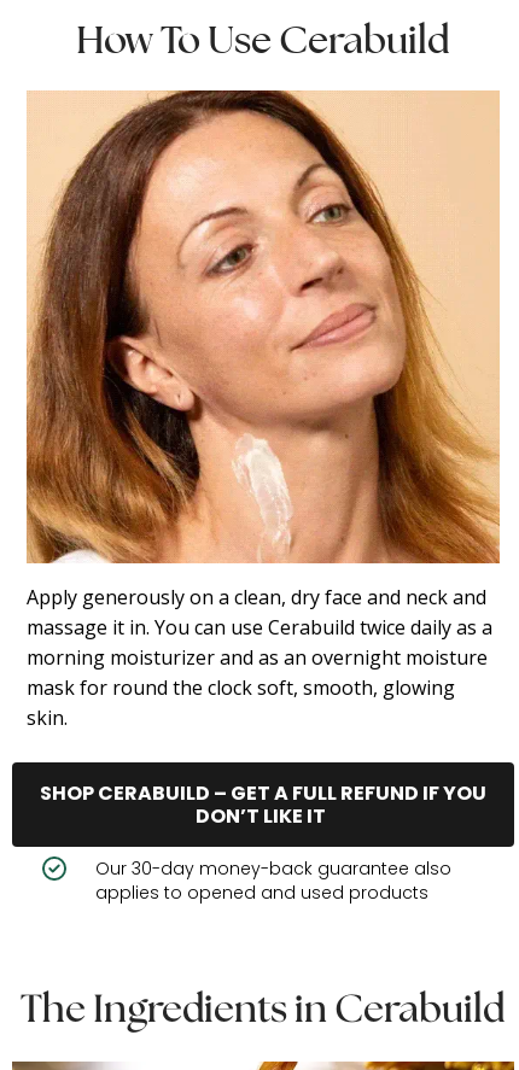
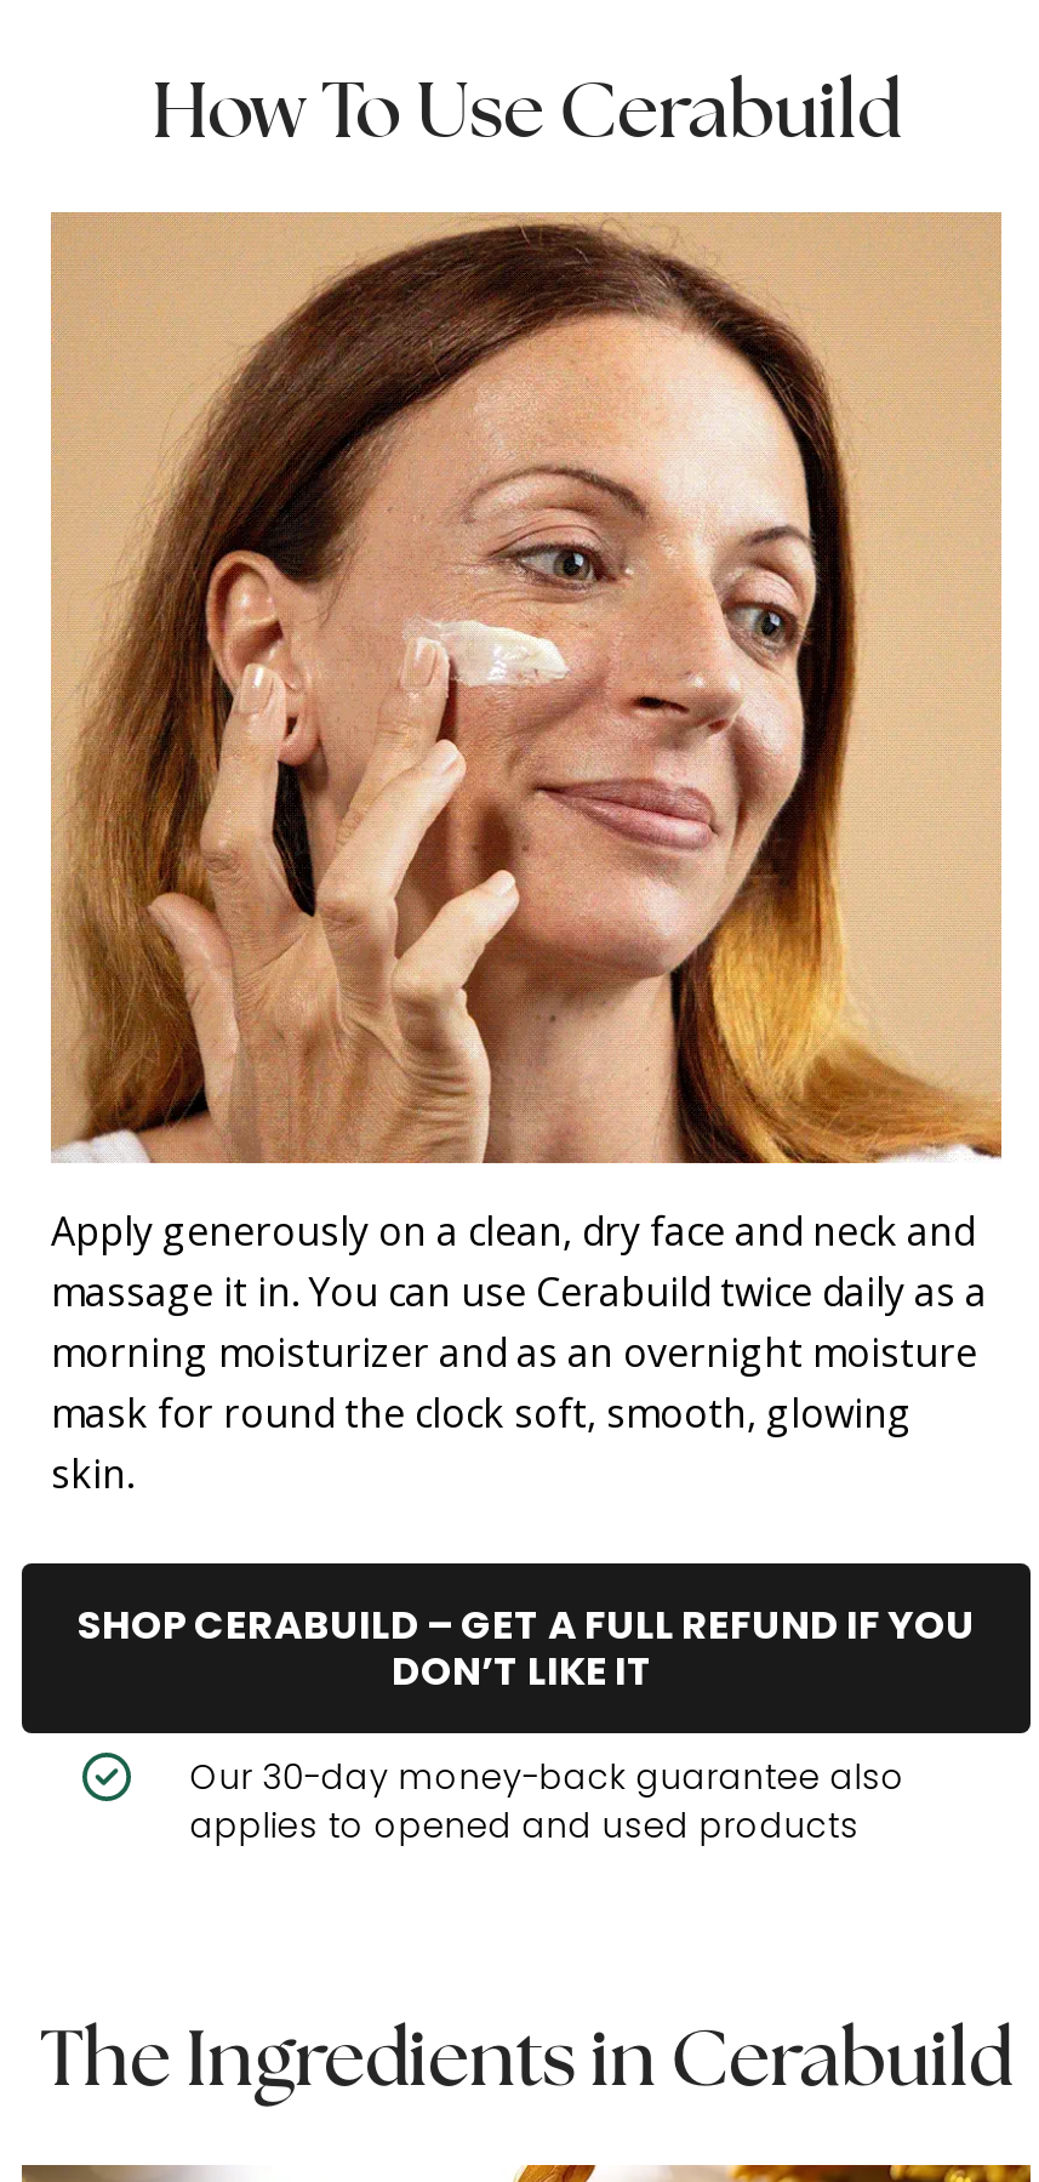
- [image]
+ [image]
